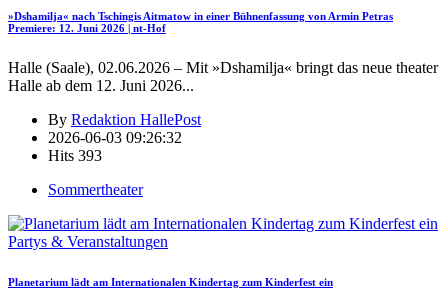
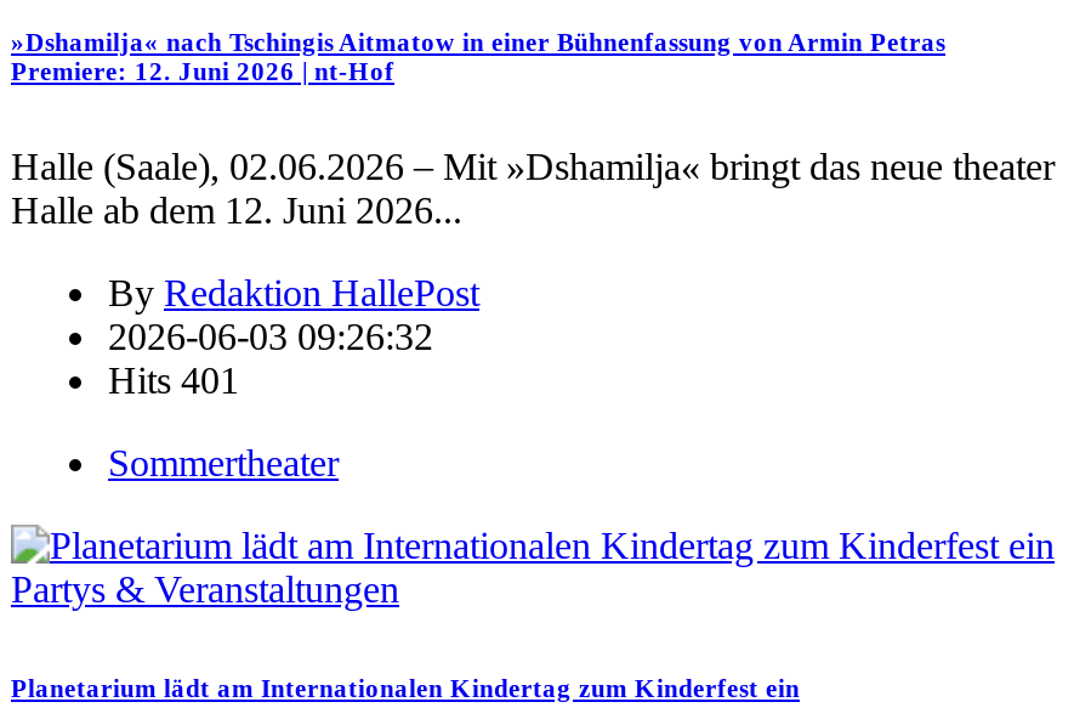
- Hits 393
+ Hits 401
